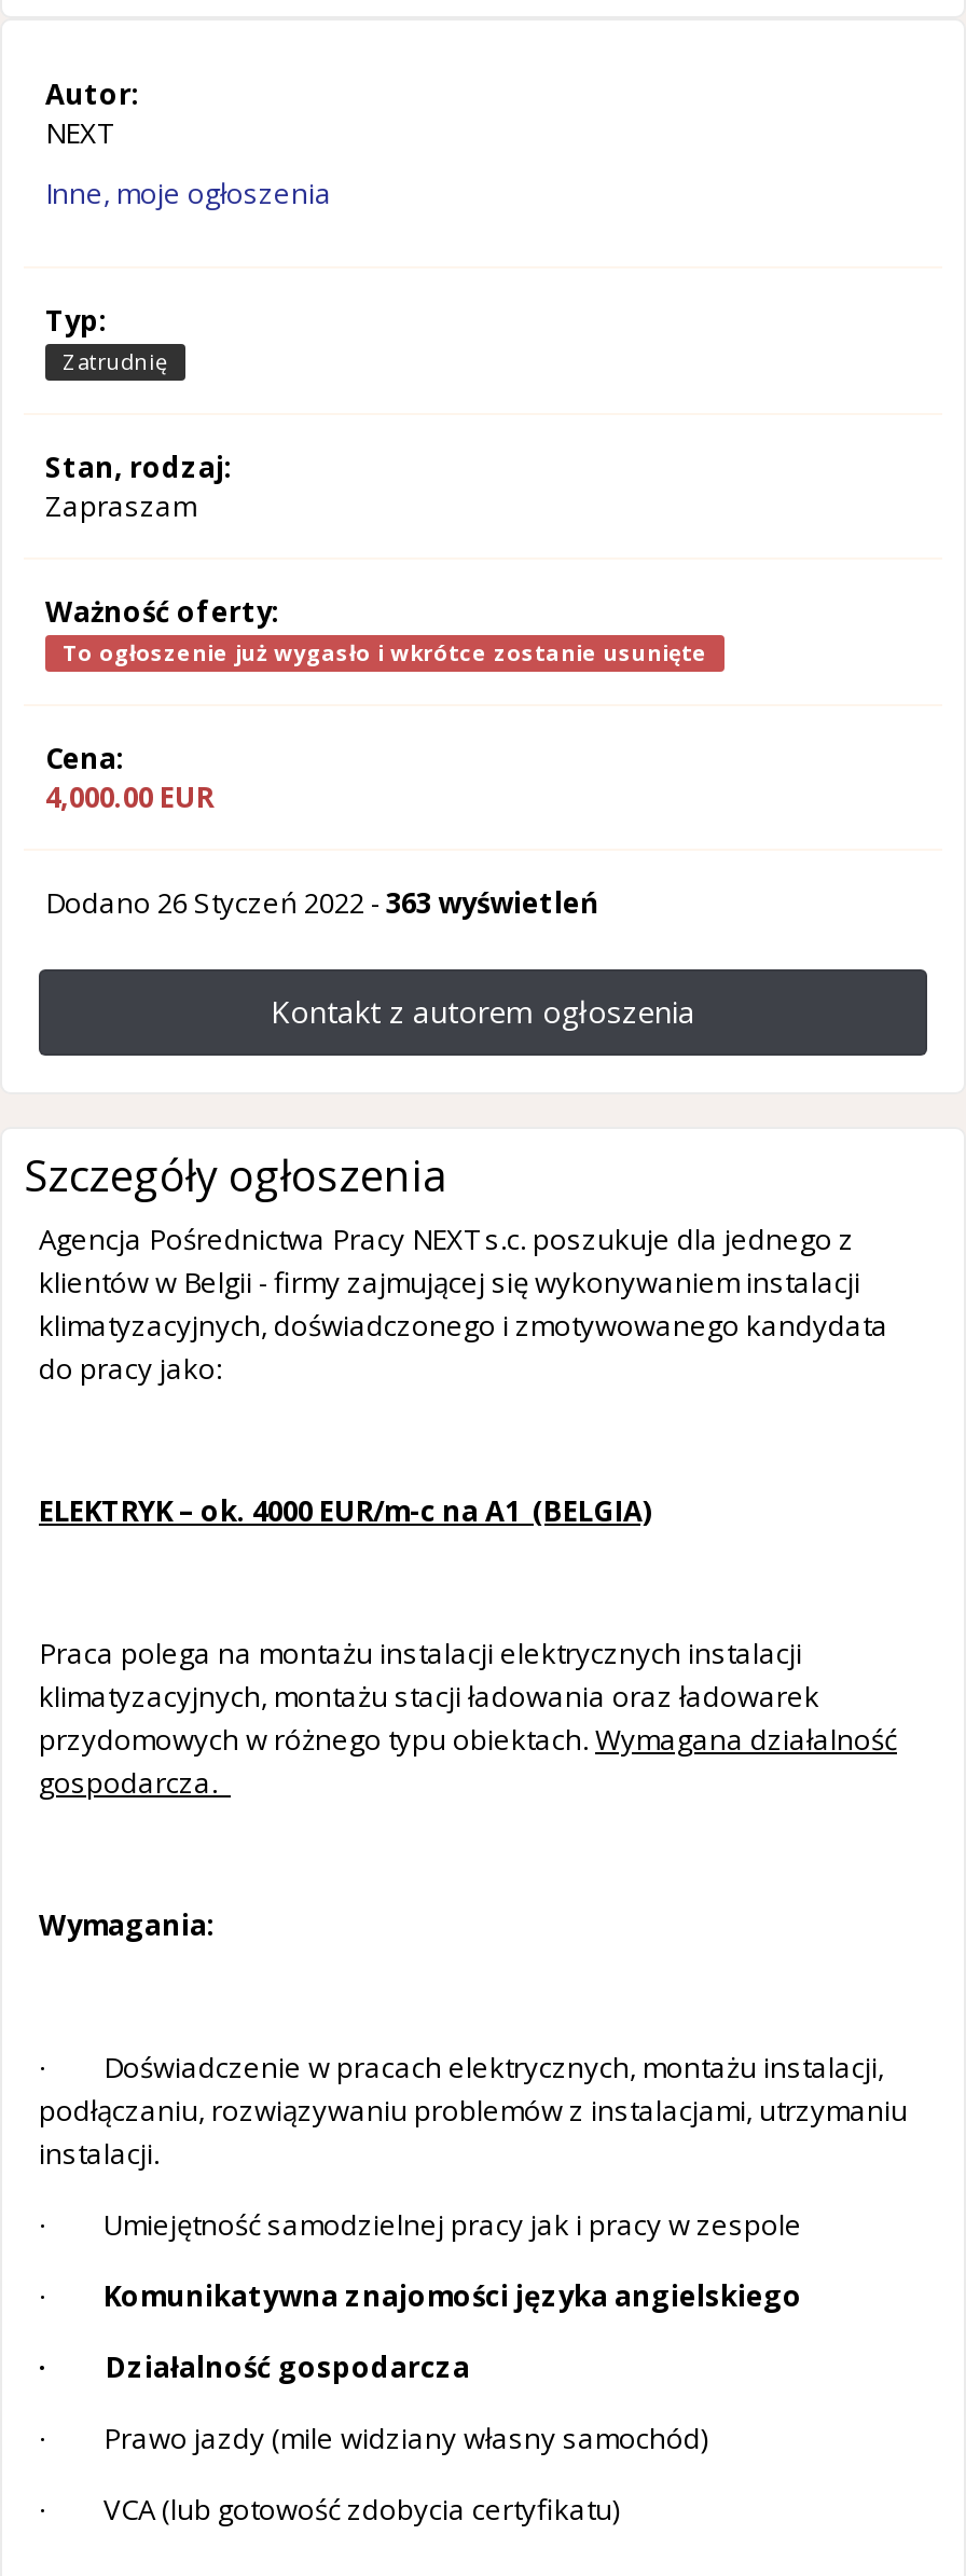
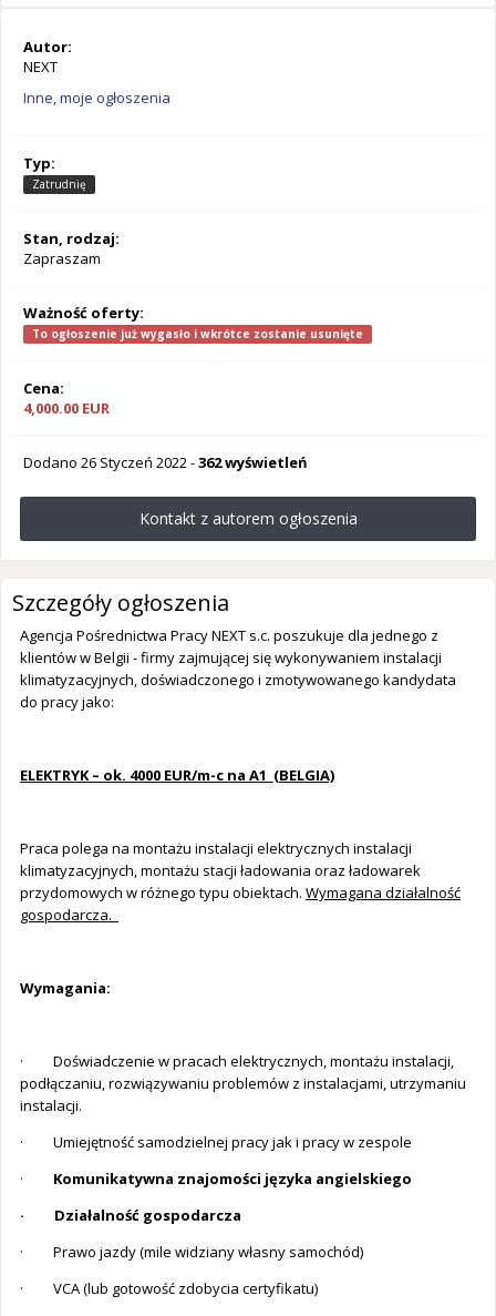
- Dodano 26 Styczeń 2022 - 363 wyświetleń
+ Dodano 26 Styczeń 2022 - 362 wyświetleń
